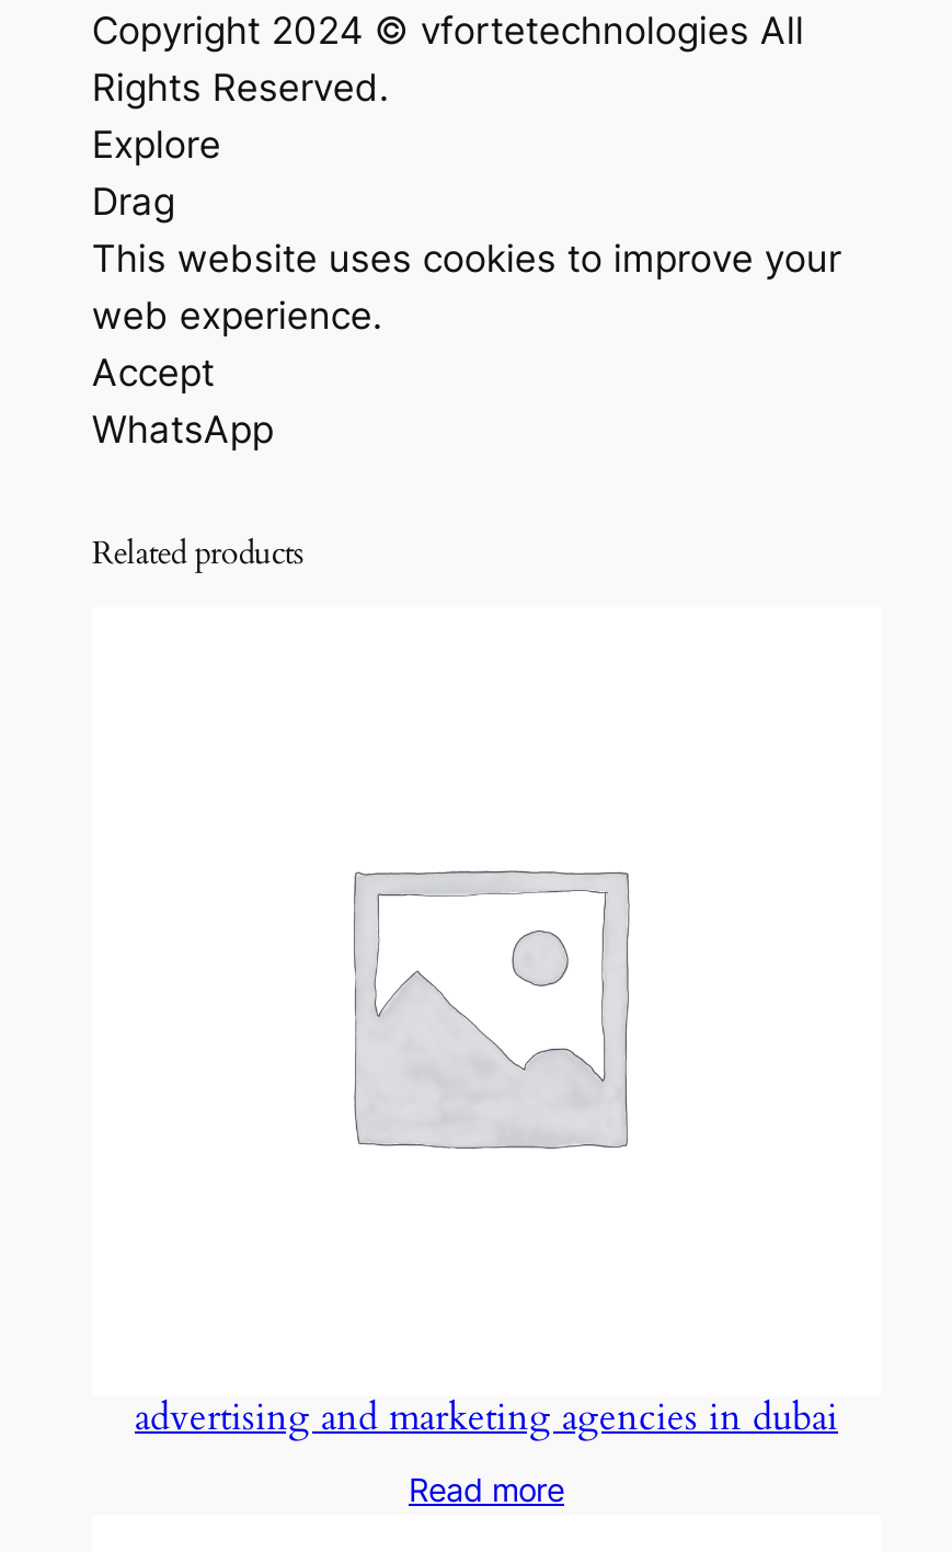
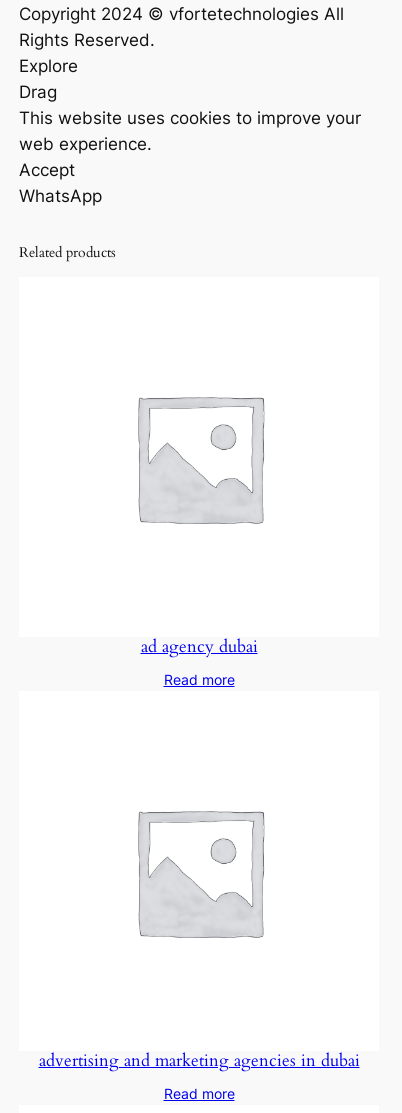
+ ad agency dubai
+ Read more
